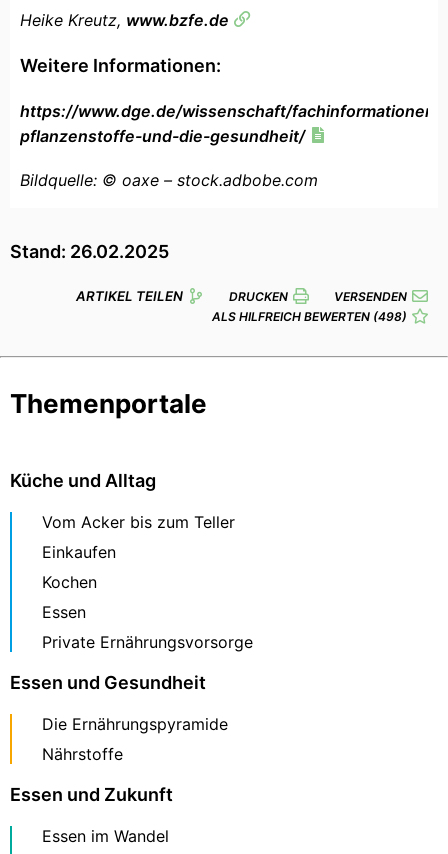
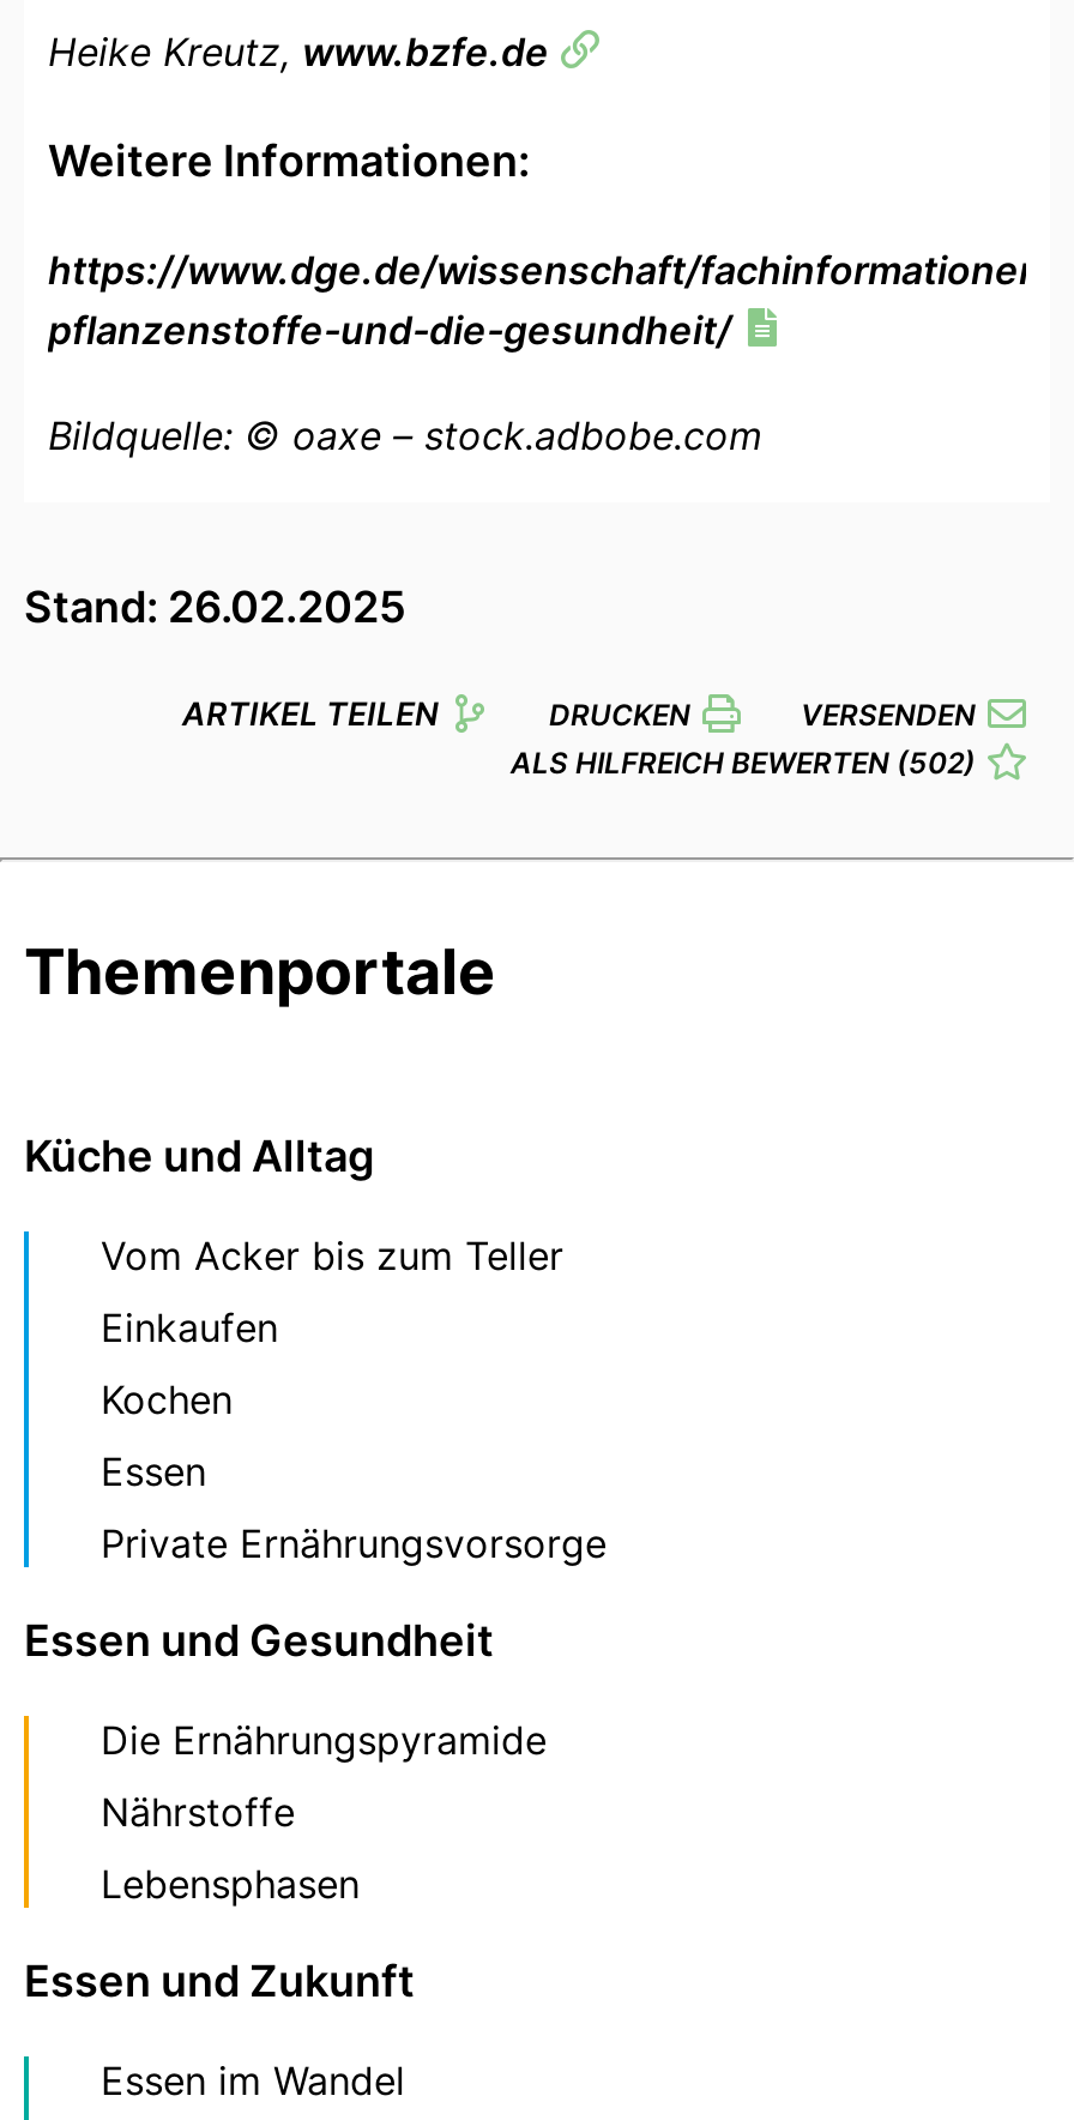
- ALS HILFREICH BEWERTEN (498)
+ ALS HILFREICH BEWERTEN (502)

+ Lebensphasen
